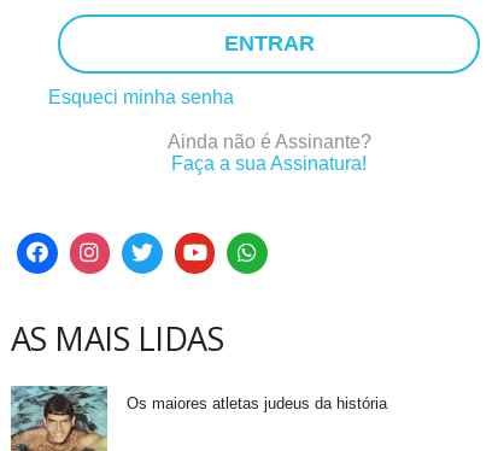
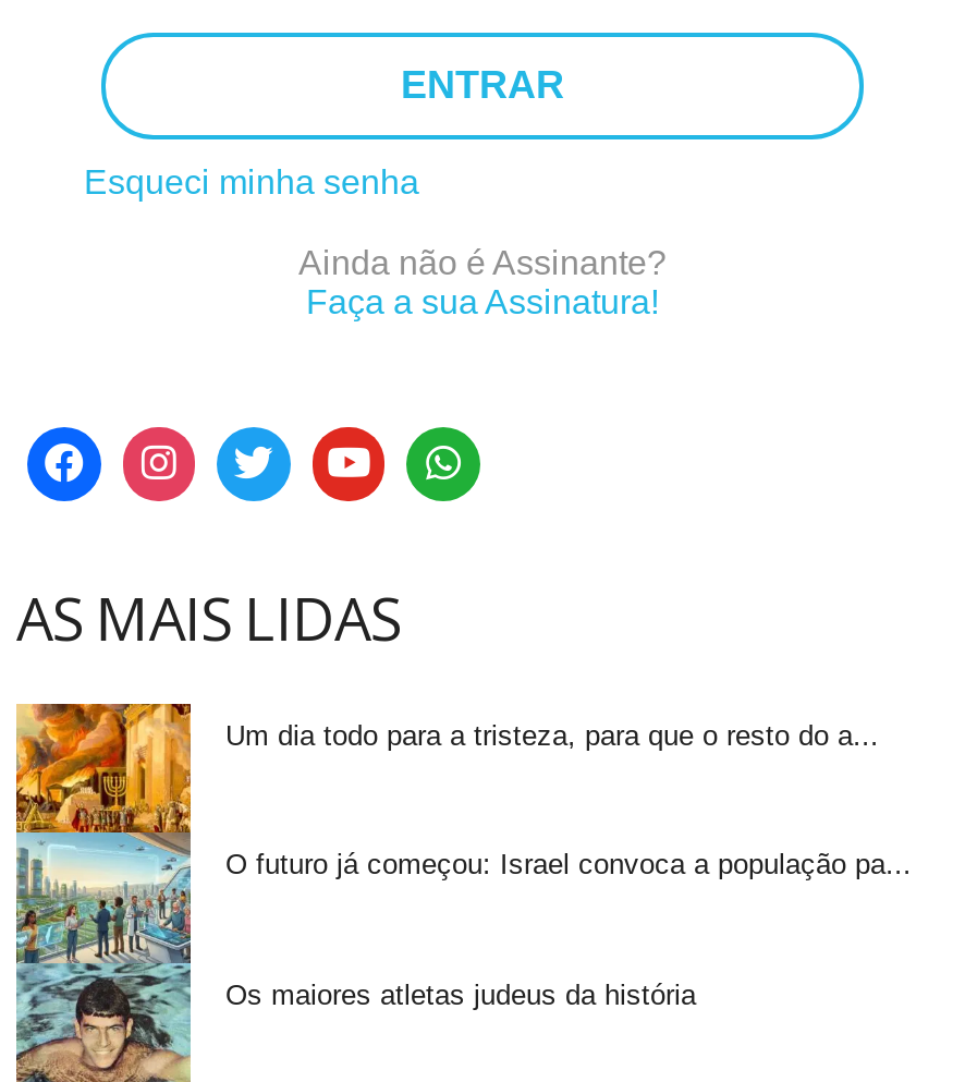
+ [image]
+ Um dia todo para a tristeza, para que o resto do a...

+ O futuro já começou: Israel convoca a população pa...
